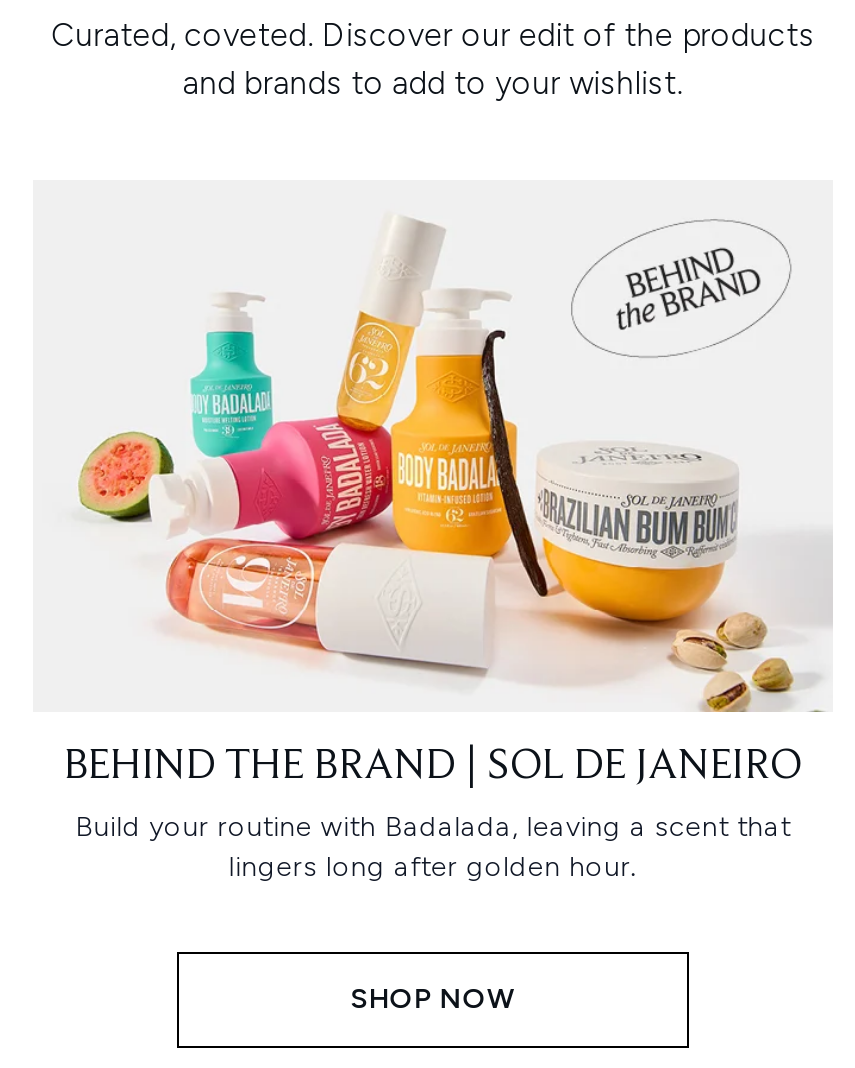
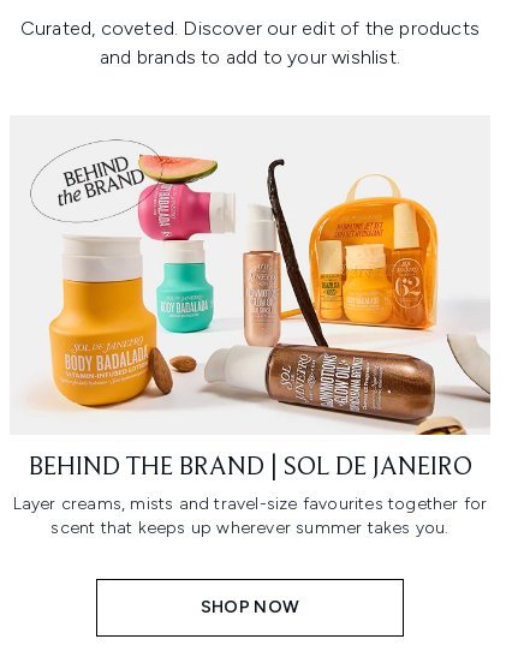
- [image]
+ [image]

- Build your routine with Badalada, leaving a scent that
- lingers long after golden hour.
+ Layer creams, mists and travel-size favourites together for
+ scent that keeps up wherever summer takes you.
